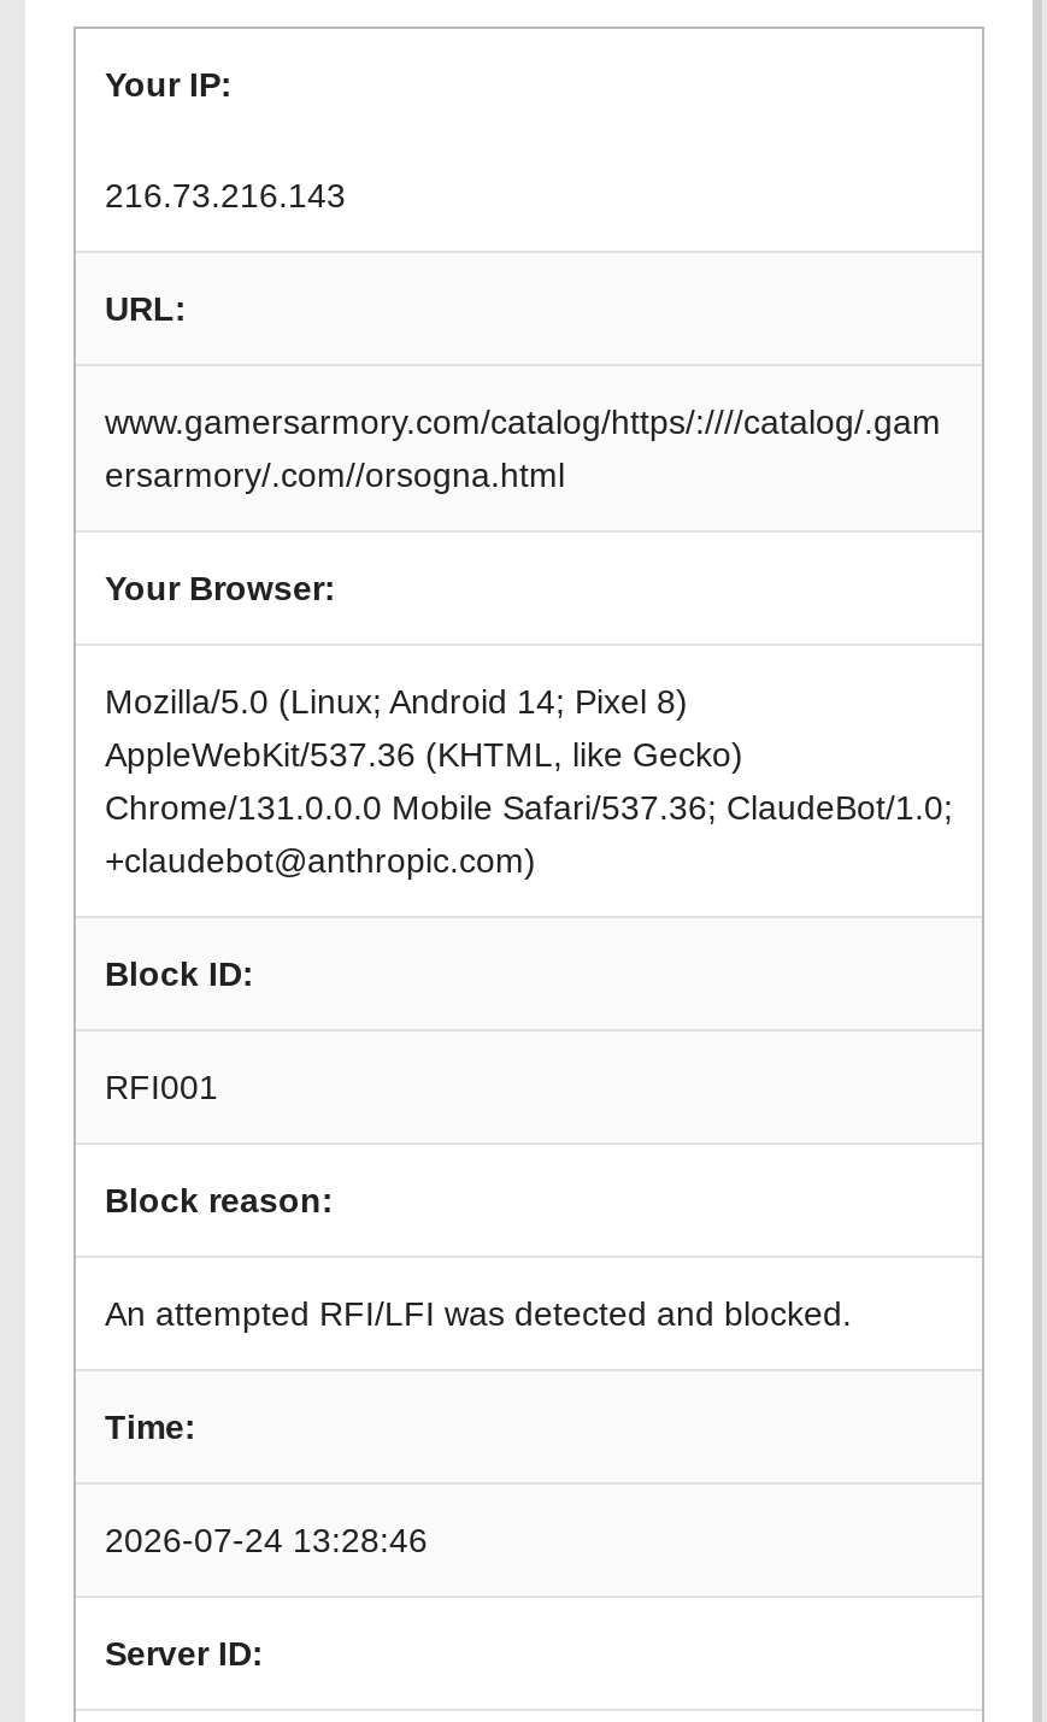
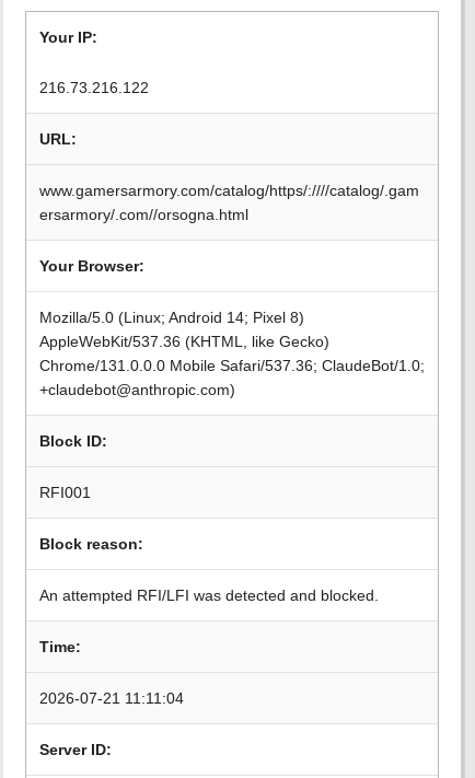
- 216.73.216.143
+ 216.73.216.122

- 2026-07-24 13:28:46
+ 2026-07-21 11:11:04
